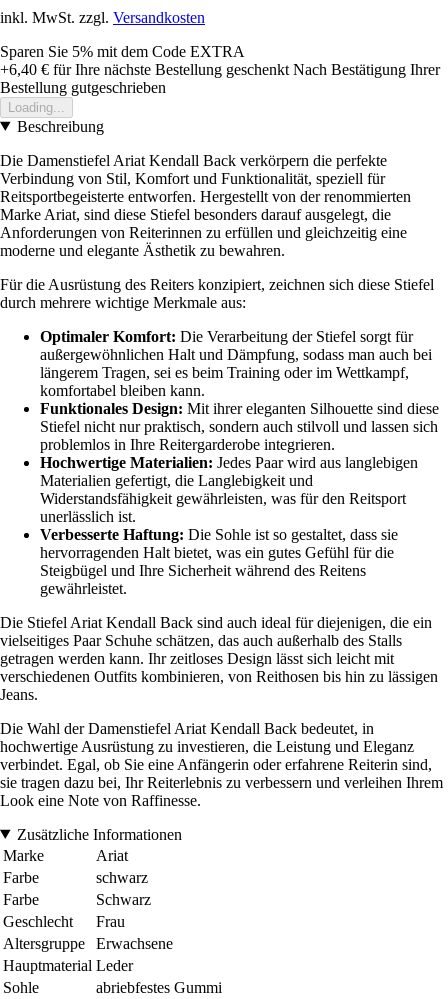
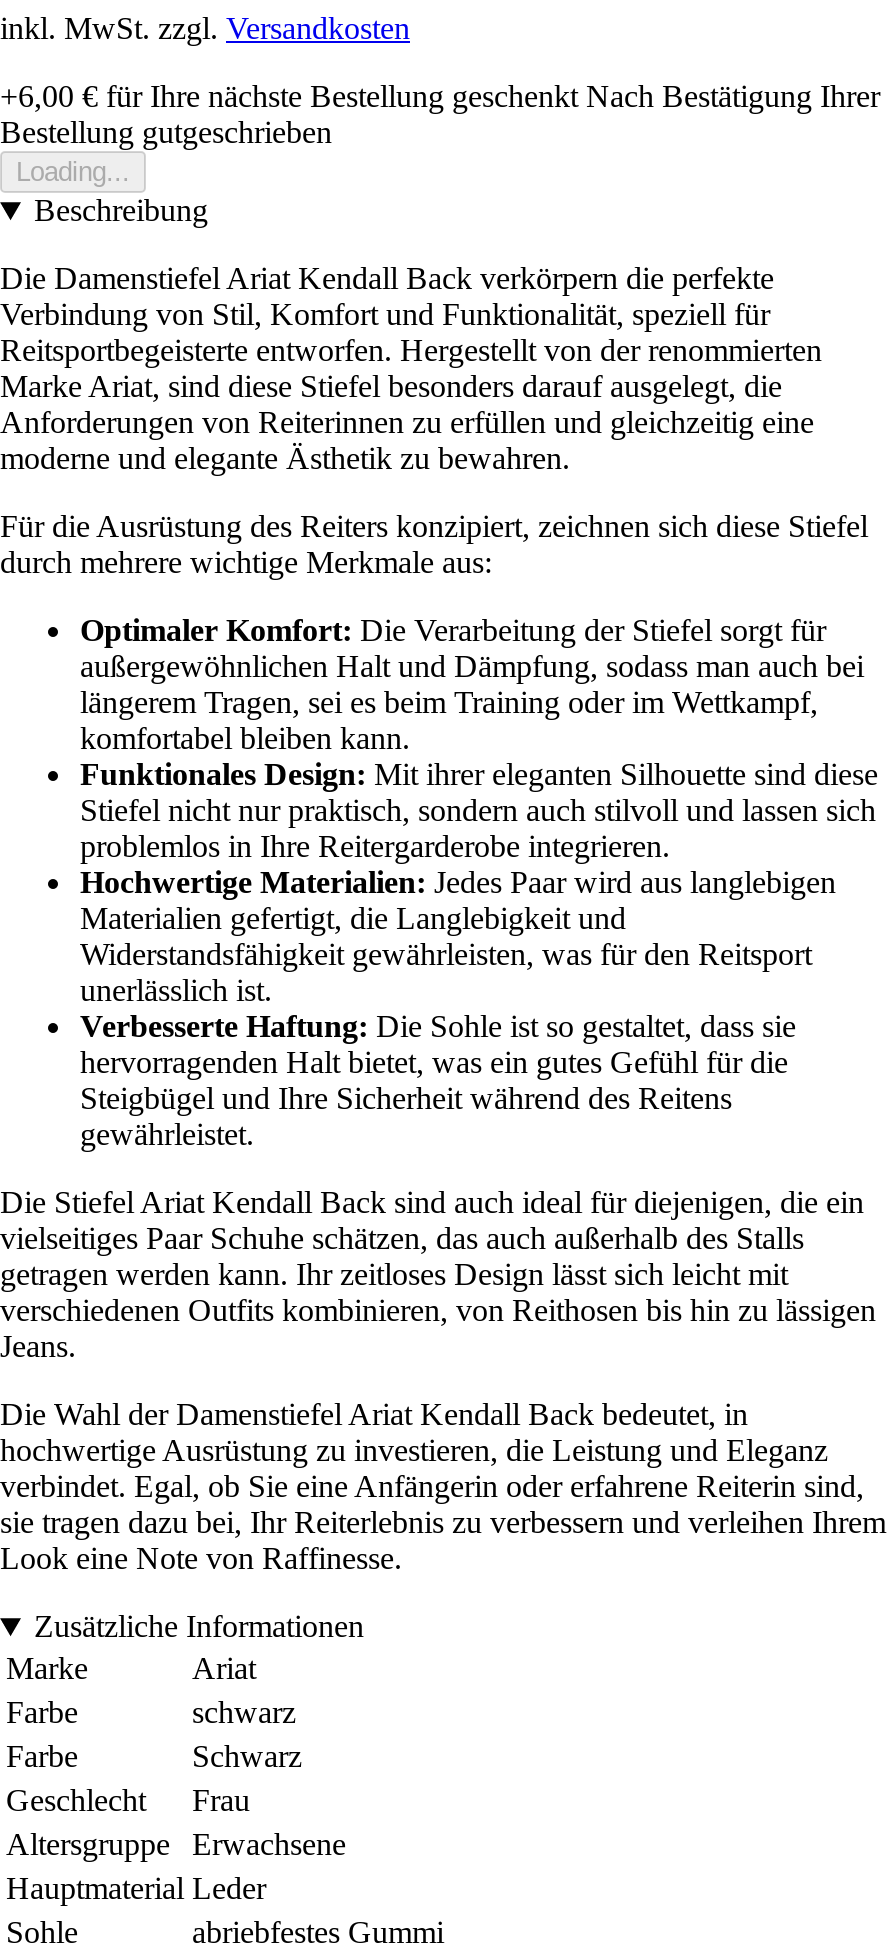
- Sparen Sie 5% mit dem Code EXTRA
- +6,40 €für Ihre nächste Bestellung geschenkt Nach Bestätigung Ihrer
+ +6,00 €für Ihre nächste Bestellung geschenkt Nach Bestätigung Ihrer
